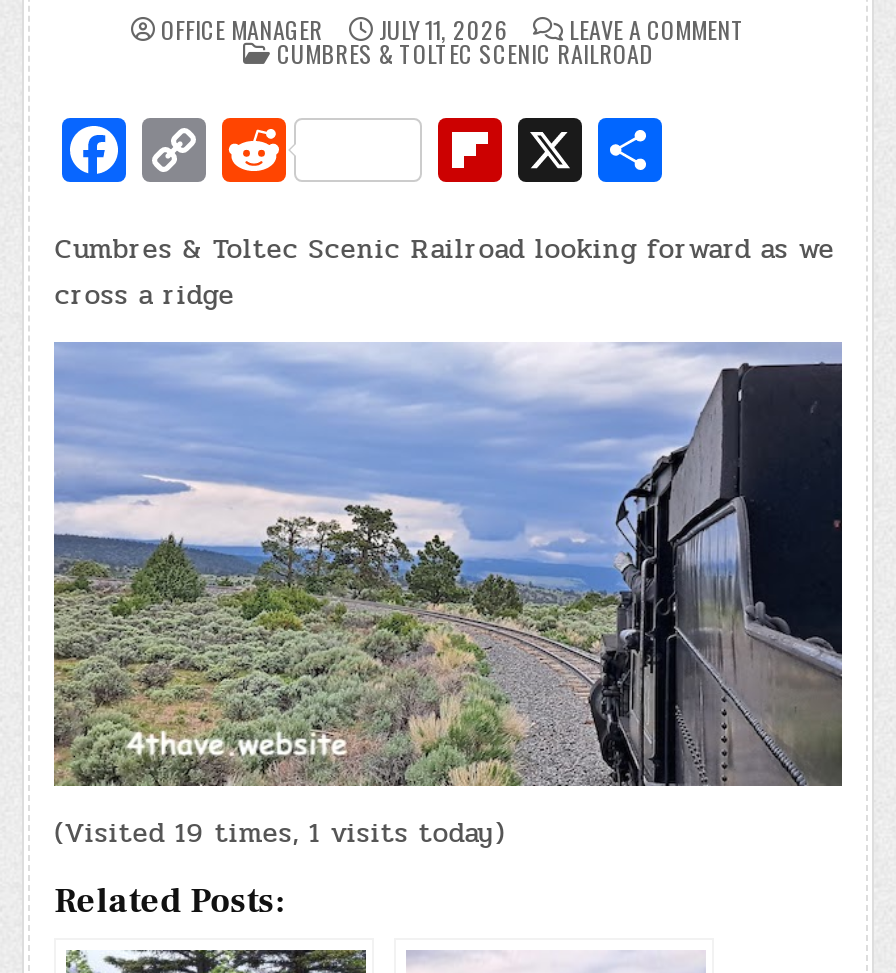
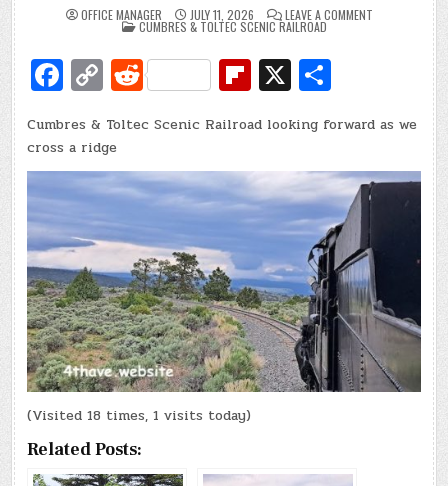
- (Visited 19 times, 1 visits today)
+ (Visited 18 times, 1 visits today)
